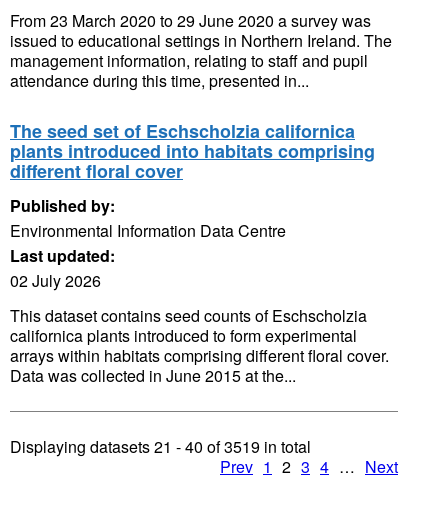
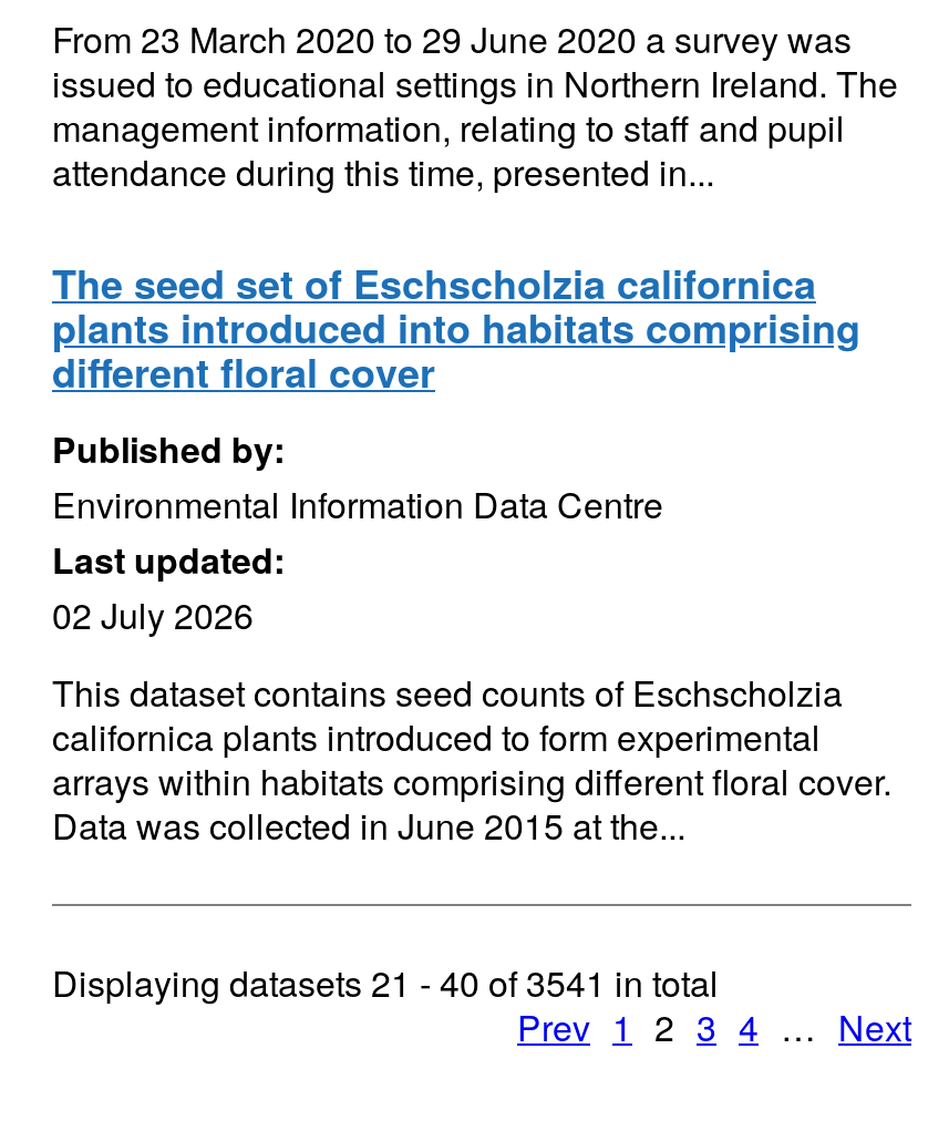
- Displaying datasets 21 - 40 of 3519 in total
+ Displaying datasets 21 - 40 of 3541 in total
